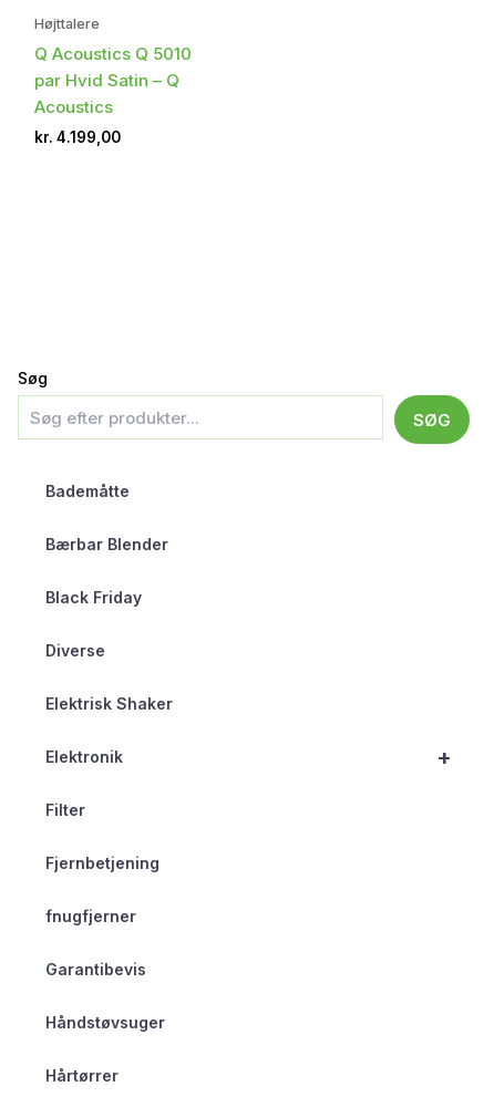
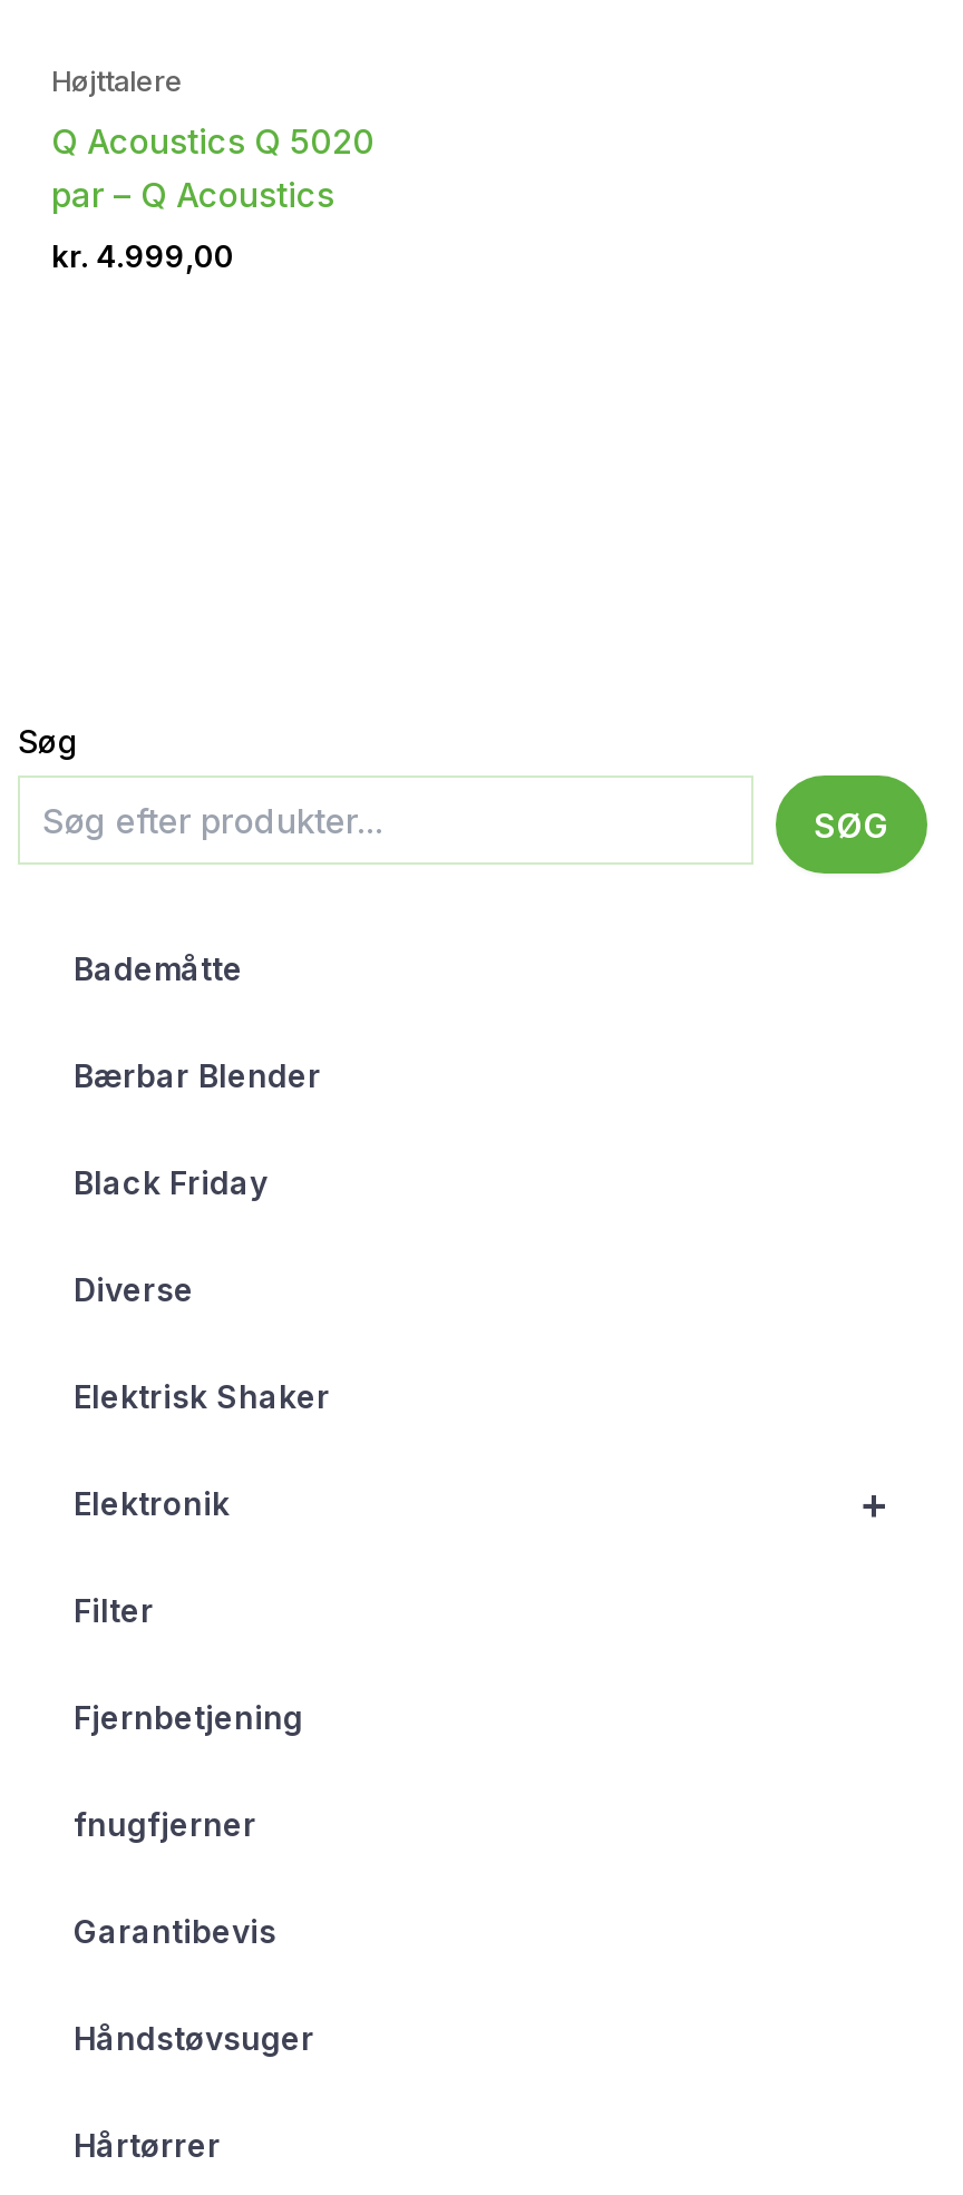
- Q Acoustics Q 5010
- par Hvid Satin – Q
- Acoustics
+ Q Acoustics Q 5020
+ par – Q Acoustics

- kr. 4.199,00
+ kr. 4.999,00
